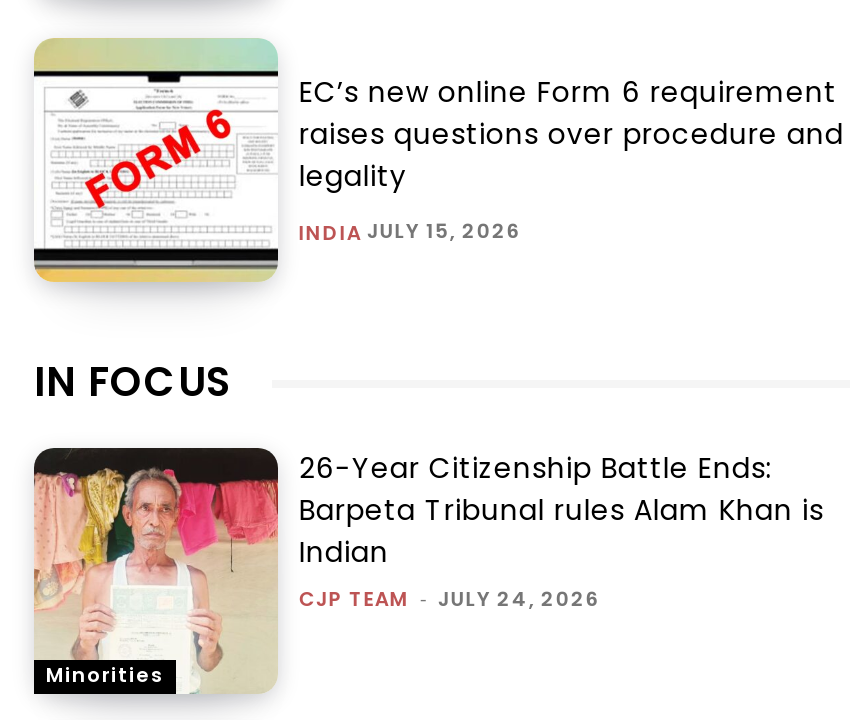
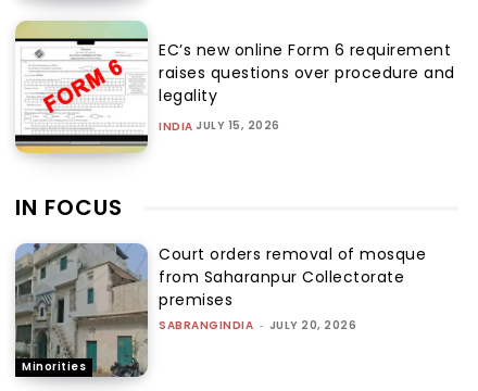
- [image]
- 26-Year Citizenship Battle Ends:
- Barpeta Tribunal rules Alam Khan is
- Indian
- CJP TEAM - JULY 24, 2026
+ [image]
+ Court orders removal of mosque
+ from Saharanpur Collectorate
+ premises
+ SABRANGINDIA - JULY 20, 2026
